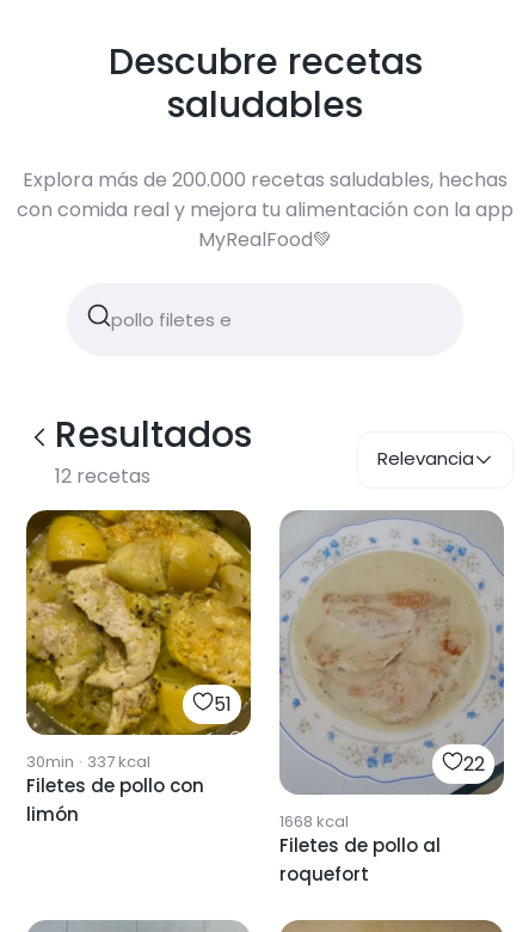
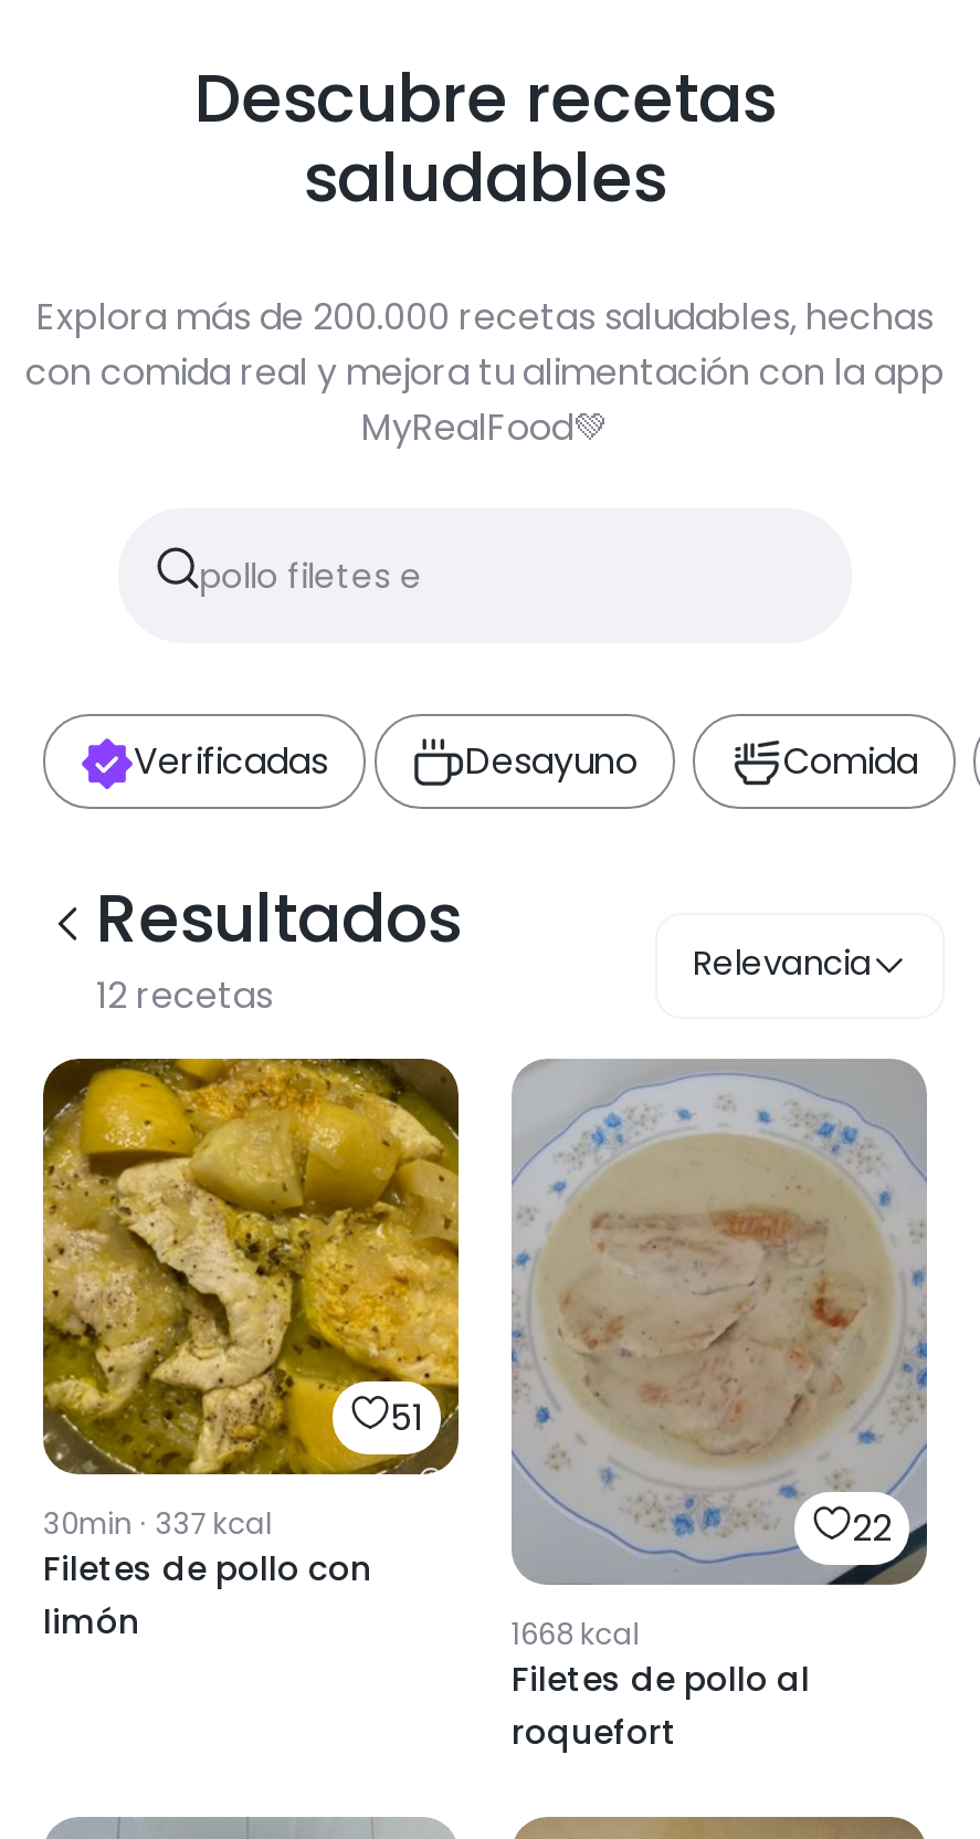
+ Verificadas
+ Desayuno
+ Comida
